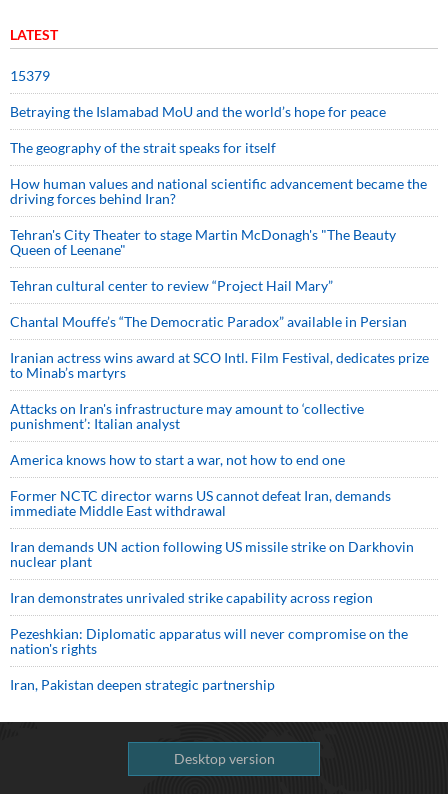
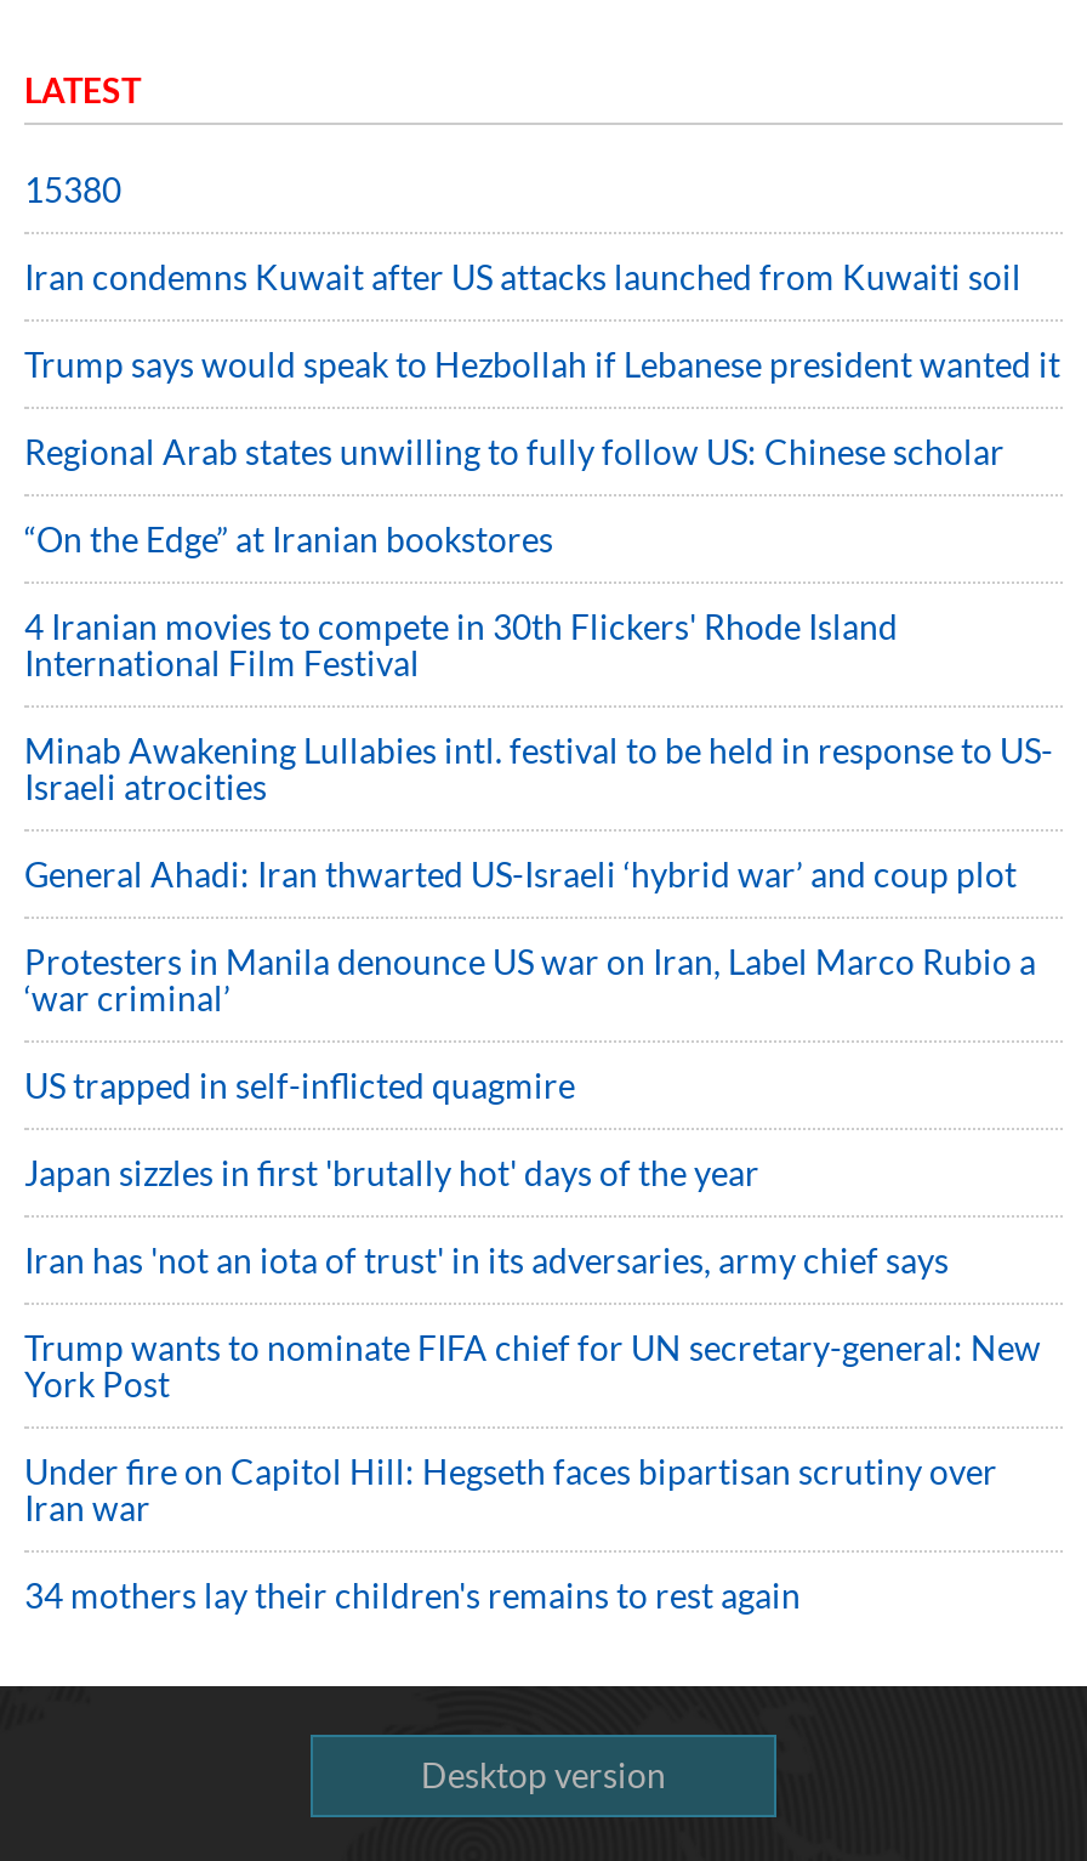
- 15379
+ 15380

- Betraying the Islamabad MoU and the world’s hope for peace
+ Iran condemns Kuwait after US attacks launched from Kuwaiti soil

- The geography of the strait speaks for itself
+ Trump says would speak to Hezbollah if Lebanese president wanted it

- How human values and national scientific advancement became the
- driving forces behind Iran?
+ Regional Arab states unwilling to fully follow US: Chinese scholar

- Tehran's City Theater to stage Martin McDonagh's "The Beauty
- Queen of Leenane"
+ “On the Edge” at Iranian bookstores

- Tehran cultural center to review “Project Hail Mary”
+ 4 Iranian movies to compete in 30th Flickers' Rhode Island
+ International Film Festival

- Chantal Mouffe’s “The Democratic Paradox” available in Persian
+ Minab Awakening Lullabies intl. festival to be held in response to US-
+ Israeli atrocities

- Iranian actress wins award at SCO Intl. Film Festival, dedicates prize
- to Minab’s martyrs
+ General Ahadi: Iran thwarted US-Israeli ‘hybrid war’ and coup plot

- Attacks on Iran's infrastructure may amount to ‘collective
- punishment’: Italian analyst
+ Protesters in Manila denounce US war on Iran, Label Marco Rubio a
+ ‘war criminal’

- America knows how to start a war, not how to end one
+ US trapped in self-inflicted quagmire

- Former NCTC director warns US cannot defeat Iran, demands
- immediate Middle East withdrawal
+ Japan sizzles in first 'brutally hot' days of the year

- Iran demands UN action following US missile strike on Darkhovin
- nuclear plant
+ Iran has 'not an iota of trust' in its adversaries, army chief says

- Iran demonstrates unrivaled strike capability across region
+ Trump wants to nominate FIFA chief for UN secretary-general: New
+ York Post

- Pezeshkian: Diplomatic apparatus will never compromise on the
- nation's rights
+ Under fire on Capitol Hill: Hegseth faces bipartisan scrutiny over
+ Iran war

- Iran, Pakistan deepen strategic partnership
+ 34 mothers lay their children's remains to rest again
